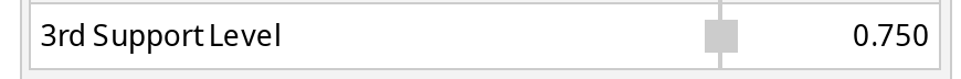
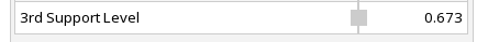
- 0.750
+ 0.673
